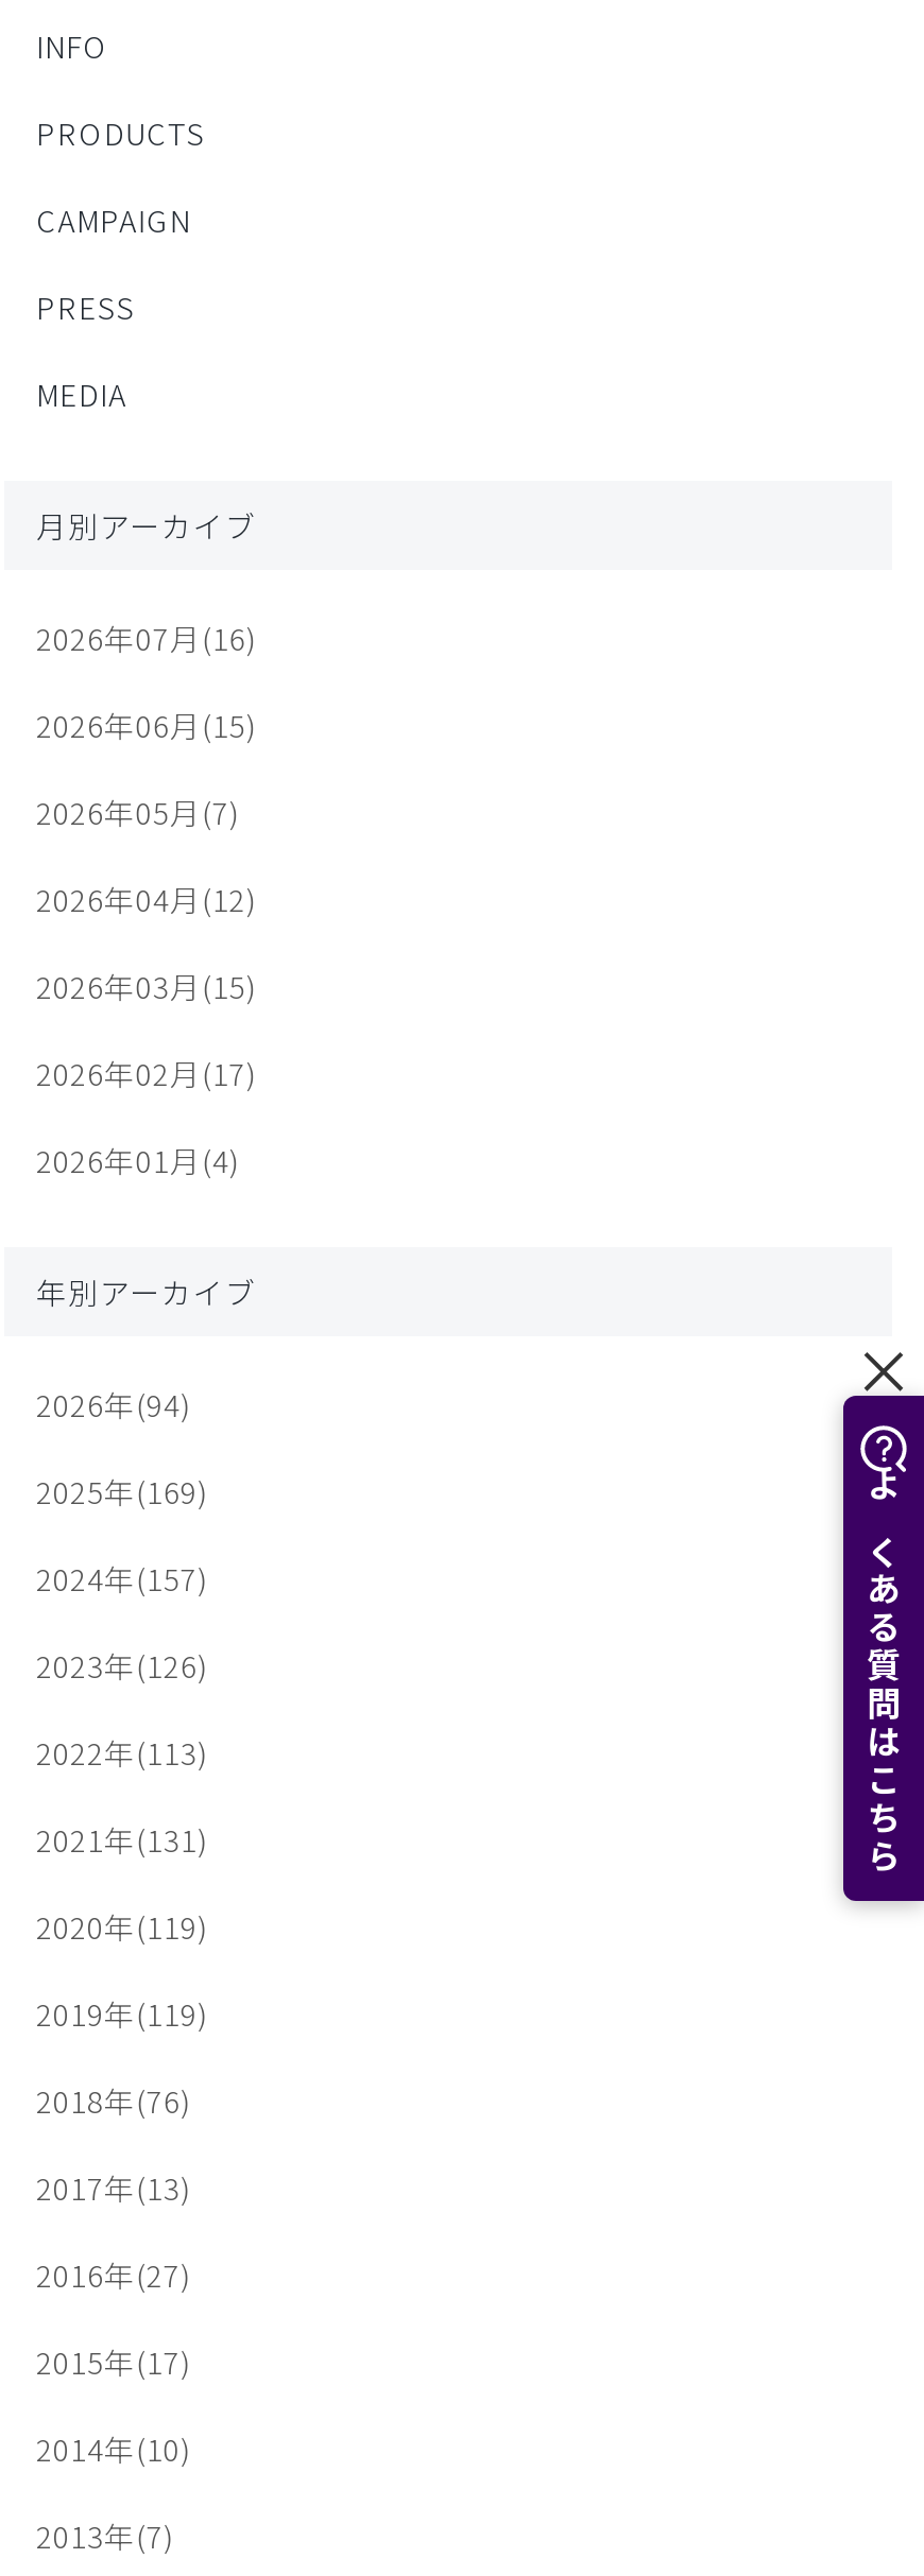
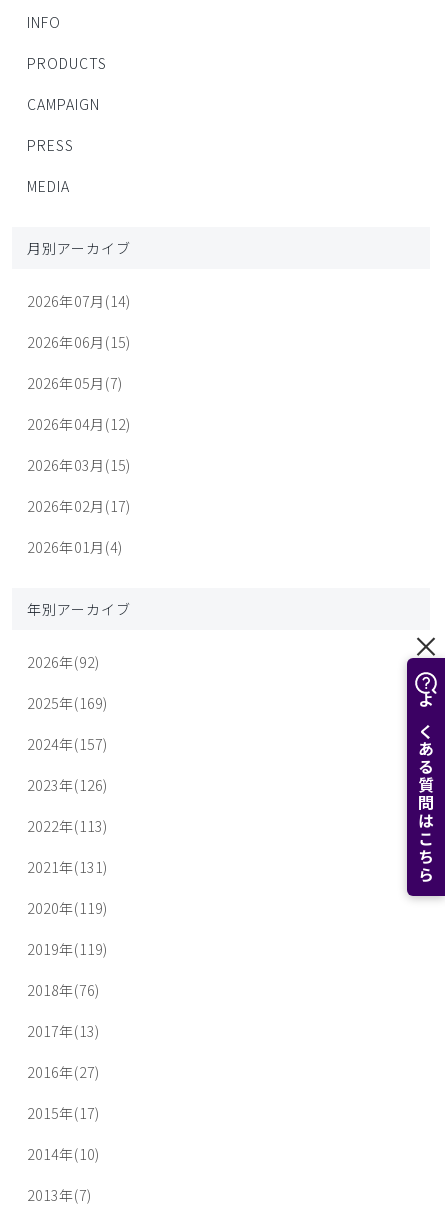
- 2026年07月(16)
+ 2026年07月(14)

- 2026年(94)
+ 2026年(92)
